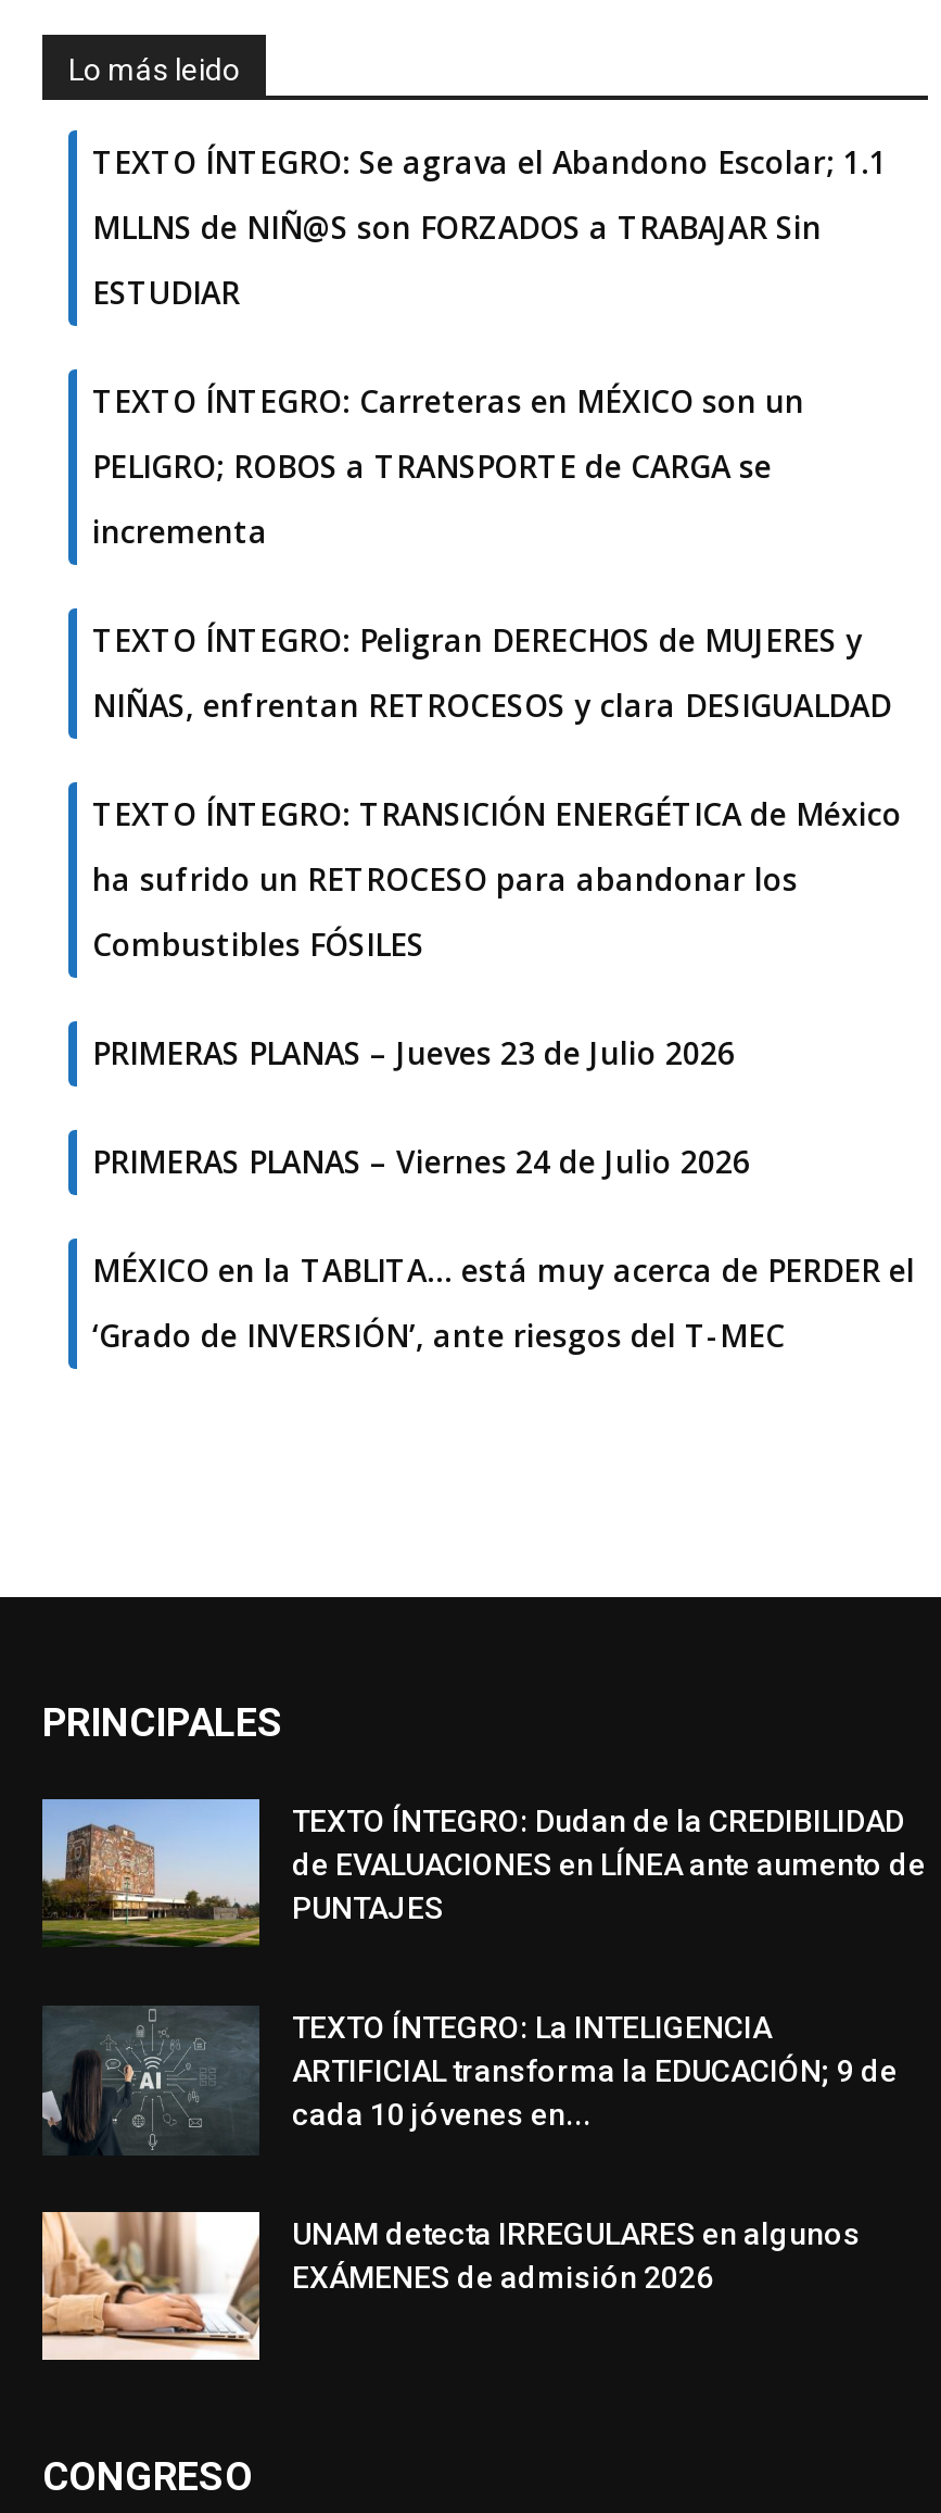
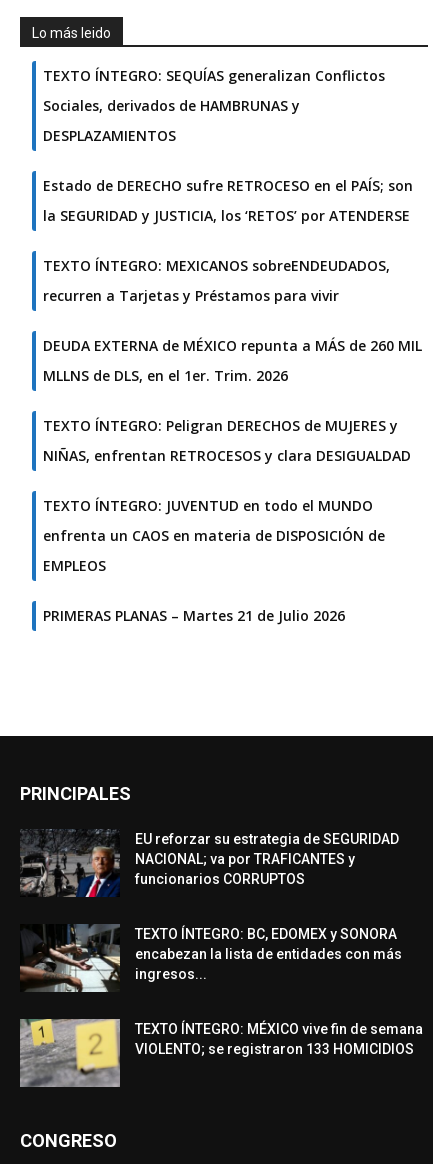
- TEXTO ÍNTEGRO: Se agrava el Abandono Escolar; 1.1
- MLLNS de NIÑ@S son FORZADOS a TRABAJAR Sin
- ESTUDIAR
- TEXTO ÍNTEGRO: Carreteras en MÉXICO son un
- PELIGRO; ROBOS a TRANSPORTE de CARGA se
- incrementa
+ TEXTO ÍNTEGRO: SEQUÍAS generalizan Conflictos
+ Sociales, derivados de HAMBRUNAS y
+ DESPLAZAMIENTOS
+ Estado de DERECHO sufre RETROCESO en el PAÍS; son
+ la SEGURIDAD y JUSTICIA, los ‘RETOS’ por ATENDERSE
+ TEXTO ÍNTEGRO: MEXICANOS sobreENDEUDADOS,
+ recurren a Tarjetas y Préstamos para vivir
+ DEUDA EXTERNA de MÉXICO repunta a MÁS de 260 MIL
+ MLLNS de DLS, en el 1er. Trim. 2026

moved down: TEXTO ÍNTEGRO: Peligran DERECHOS de MUJERES y | NIÑAS, enfrentan RETROCESOS y clara DESIGUALDAD

- TEXTO ÍNTEGRO: TRANSICIÓN ENERGÉTICA de México
- ha sufrido un RETROCESO para abandonar los
- Combustibles FÓSILES
- PRIMERAS PLANAS – Jueves 23 de Julio 2026
- PRIMERAS PLANAS – Viernes 24 de Julio 2026
- MÉXICO en la TABLITA… está muy acerca de PERDER el
- ‘Grado de INVERSIÓN’, ante riesgos del T-MEC
+ TEXTO ÍNTEGRO: JUVENTUD en todo el MUNDO
+ enfrenta un CAOS en materia de DISPOSICIÓN de
+ EMPLEOS
+ PRIMERAS PLANAS – Martes 21 de Julio 2026

- [image]
- TEXTO ÍNTEGRO: Dudan de la CREDIBILIDAD
- de EVALUACIONES en LÍNEA ante aumento de
- PUNTAJES
+ [image]
+ EU reforzar su estrategia de SEGURIDAD
+ NACIONAL; va por TRAFICANTES y
+ funcionarios CORRUPTOS

- [image]
- TEXTO ÍNTEGRO: La INTELIGENCIA
- ARTIFICIAL transforma la EDUCACIÓN; 9 de
- cada 10 jóvenes en...
+ [image]
+ TEXTO ÍNTEGRO: BC, EDOMEX y SONORA
+ encabezan la lista de entidades con más
+ ingresos...

- [image]
- UNAM detecta IRREGULARES en algunos
- EXÁMENES de admisión 2026
+ [image]
+ TEXTO ÍNTEGRO: MÉXICO vive fin de semana
+ VIOLENTO; se registraron 133 HOMICIDIOS
